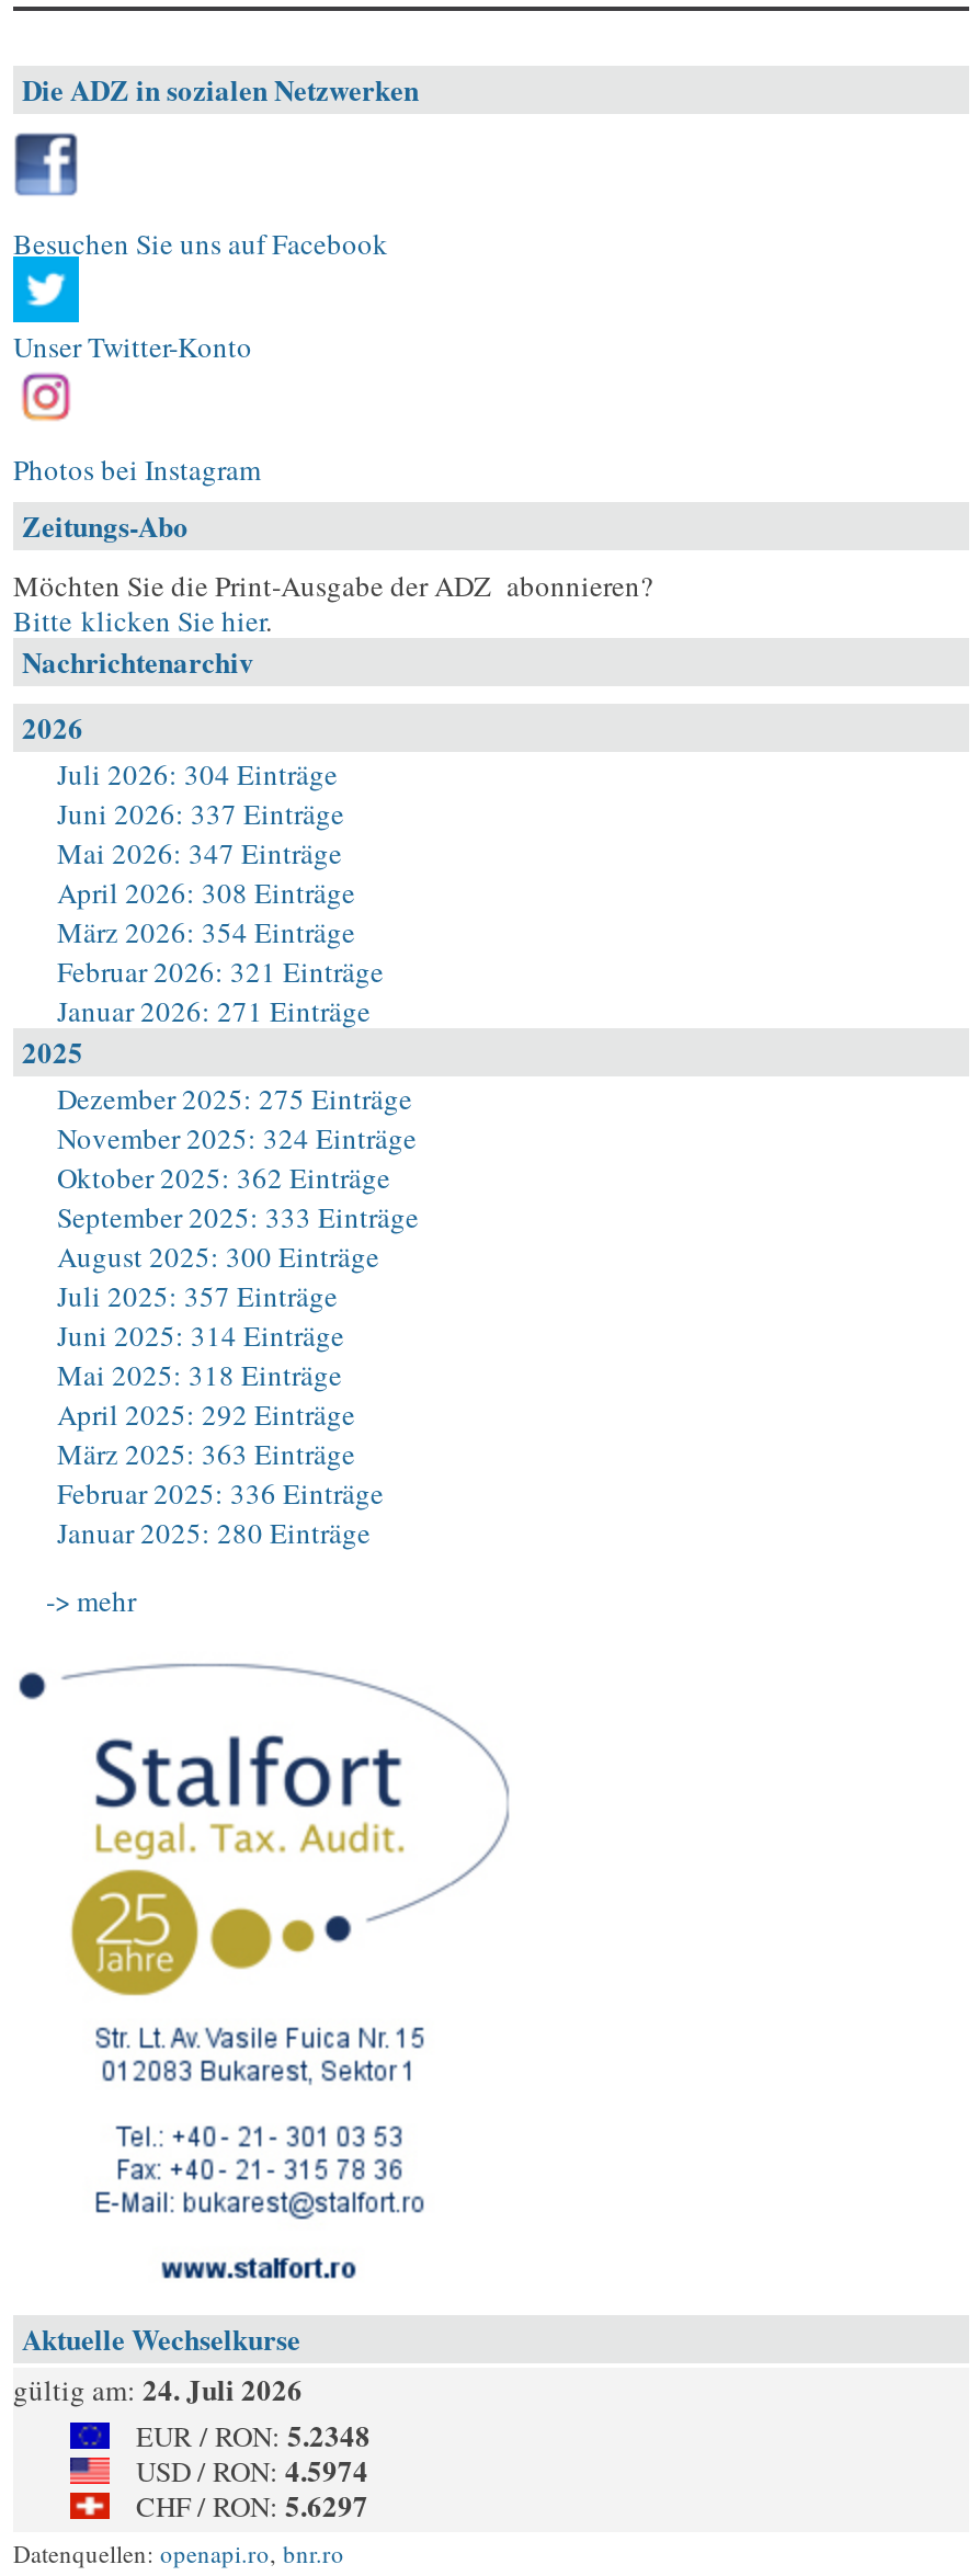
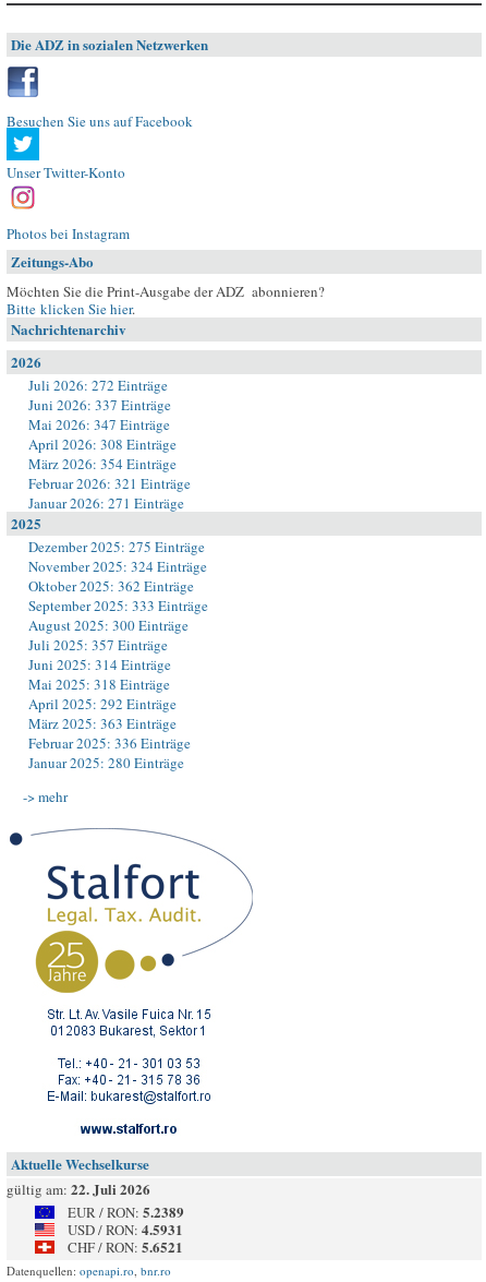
- Juli 2026: 304 Einträge
+ Juli 2026: 272 Einträge

- gültig am: 24. Juli 2026
+ gültig am: 22. Juli 2026

- EUR / RON: 5.2348
+ EUR / RON: 5.2389

- USD / RON: 4.5974
+ USD / RON: 4.5931

- CHF / RON: 5.6297
+ CHF / RON: 5.6521
